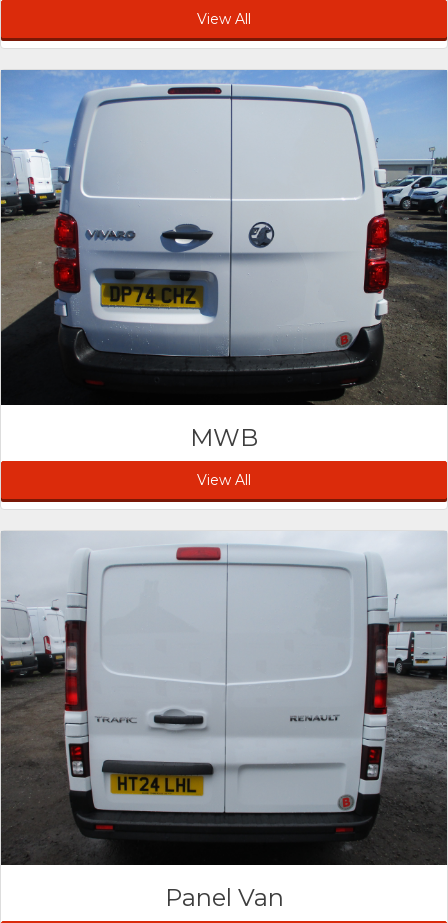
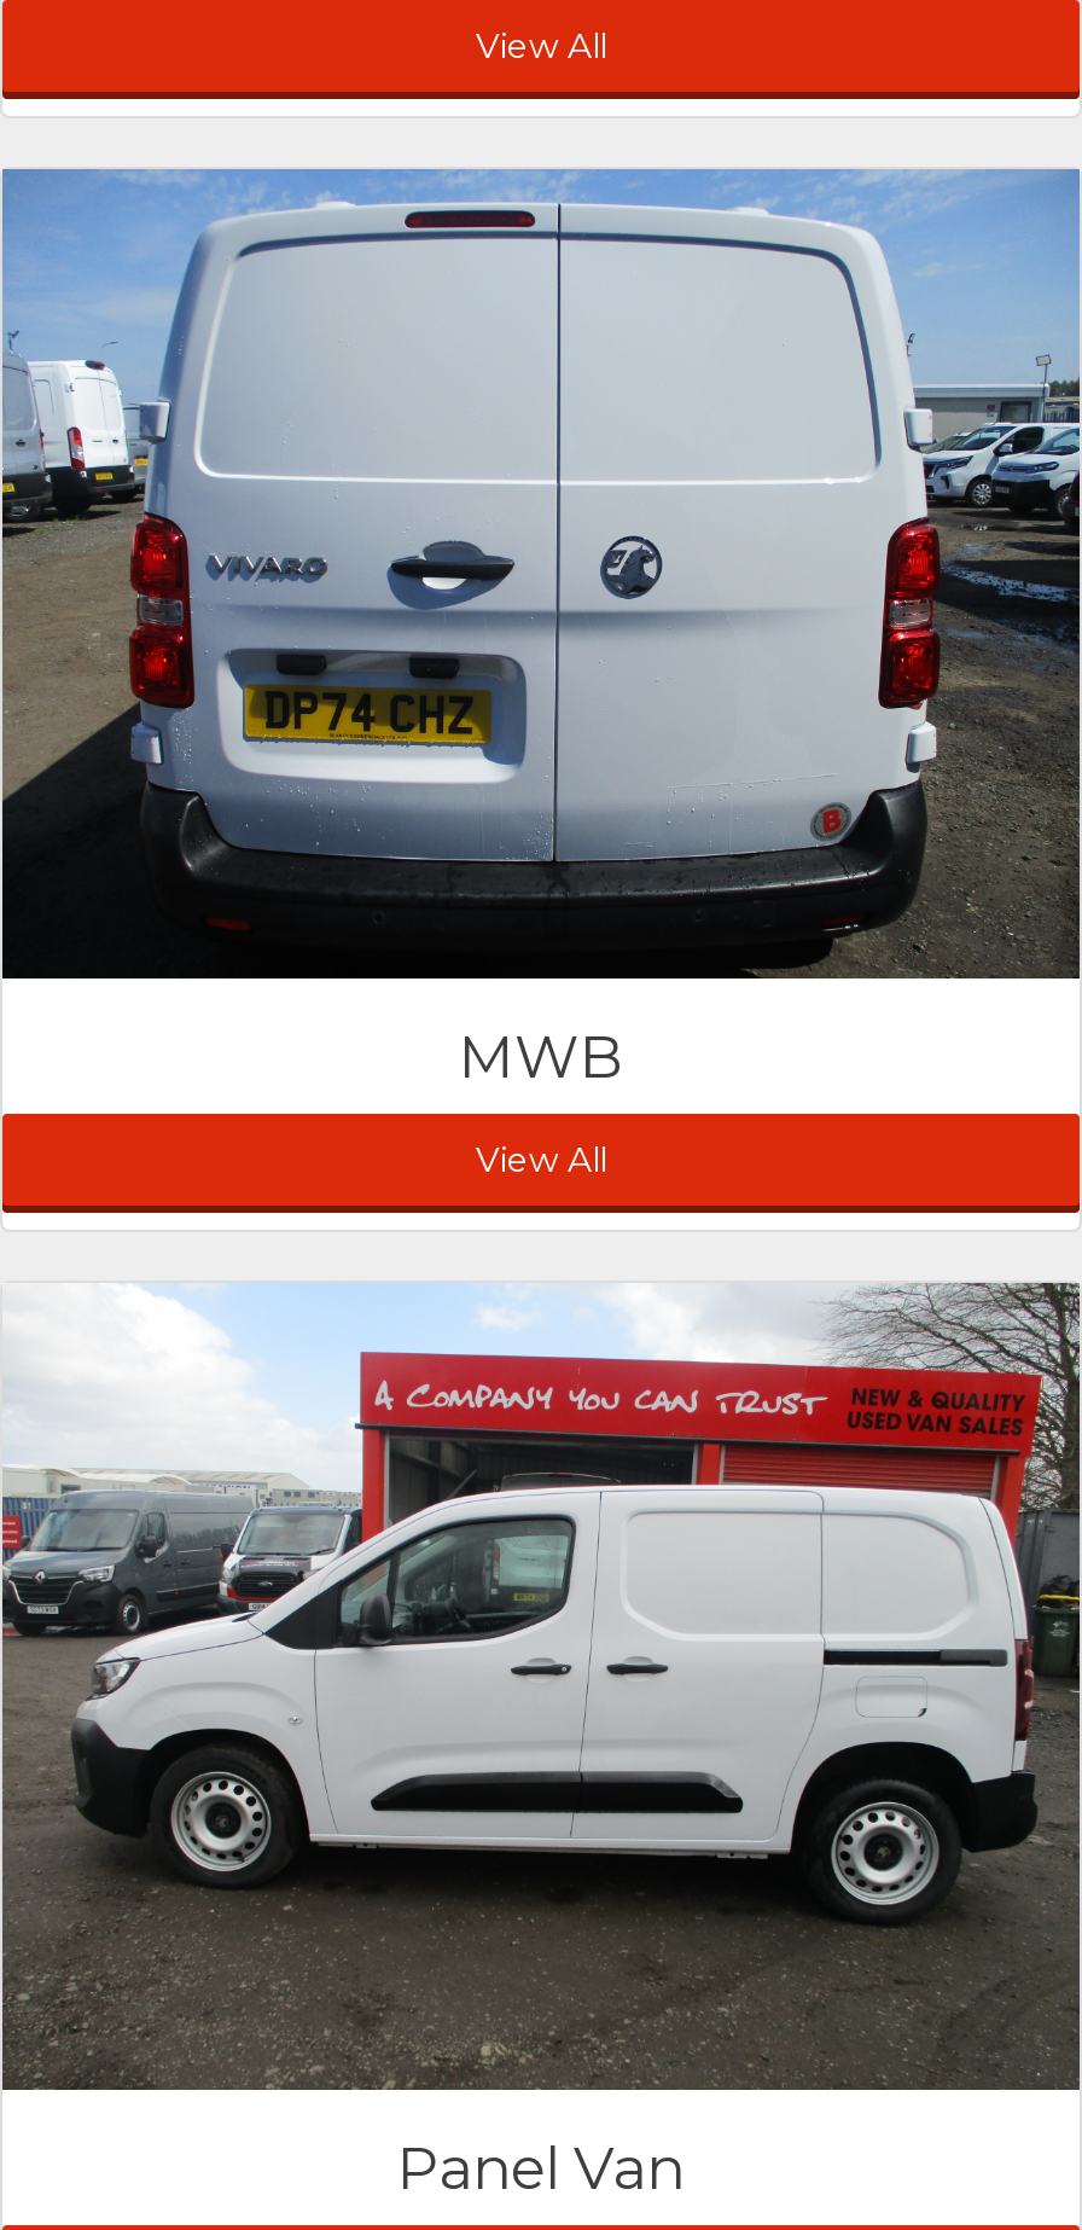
- [image]
+ [image]
